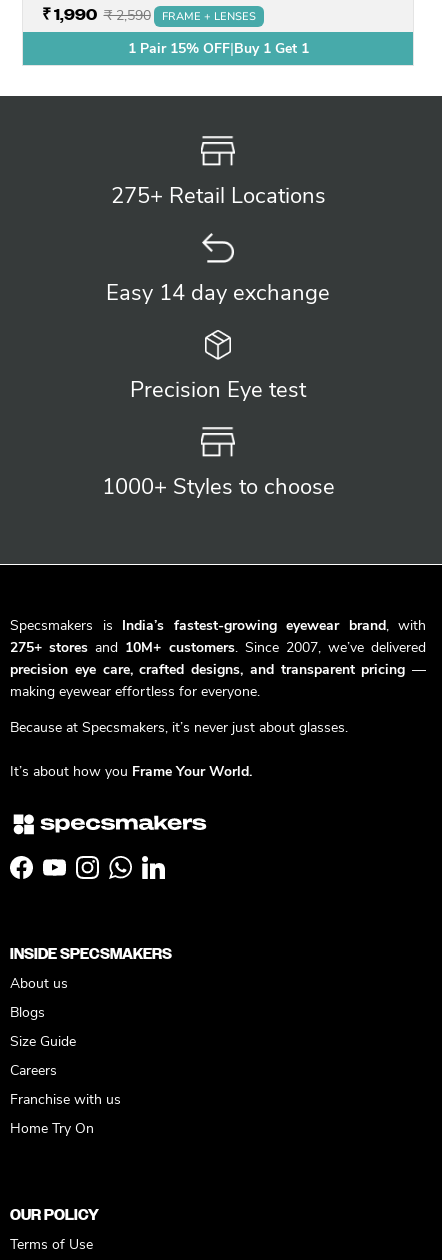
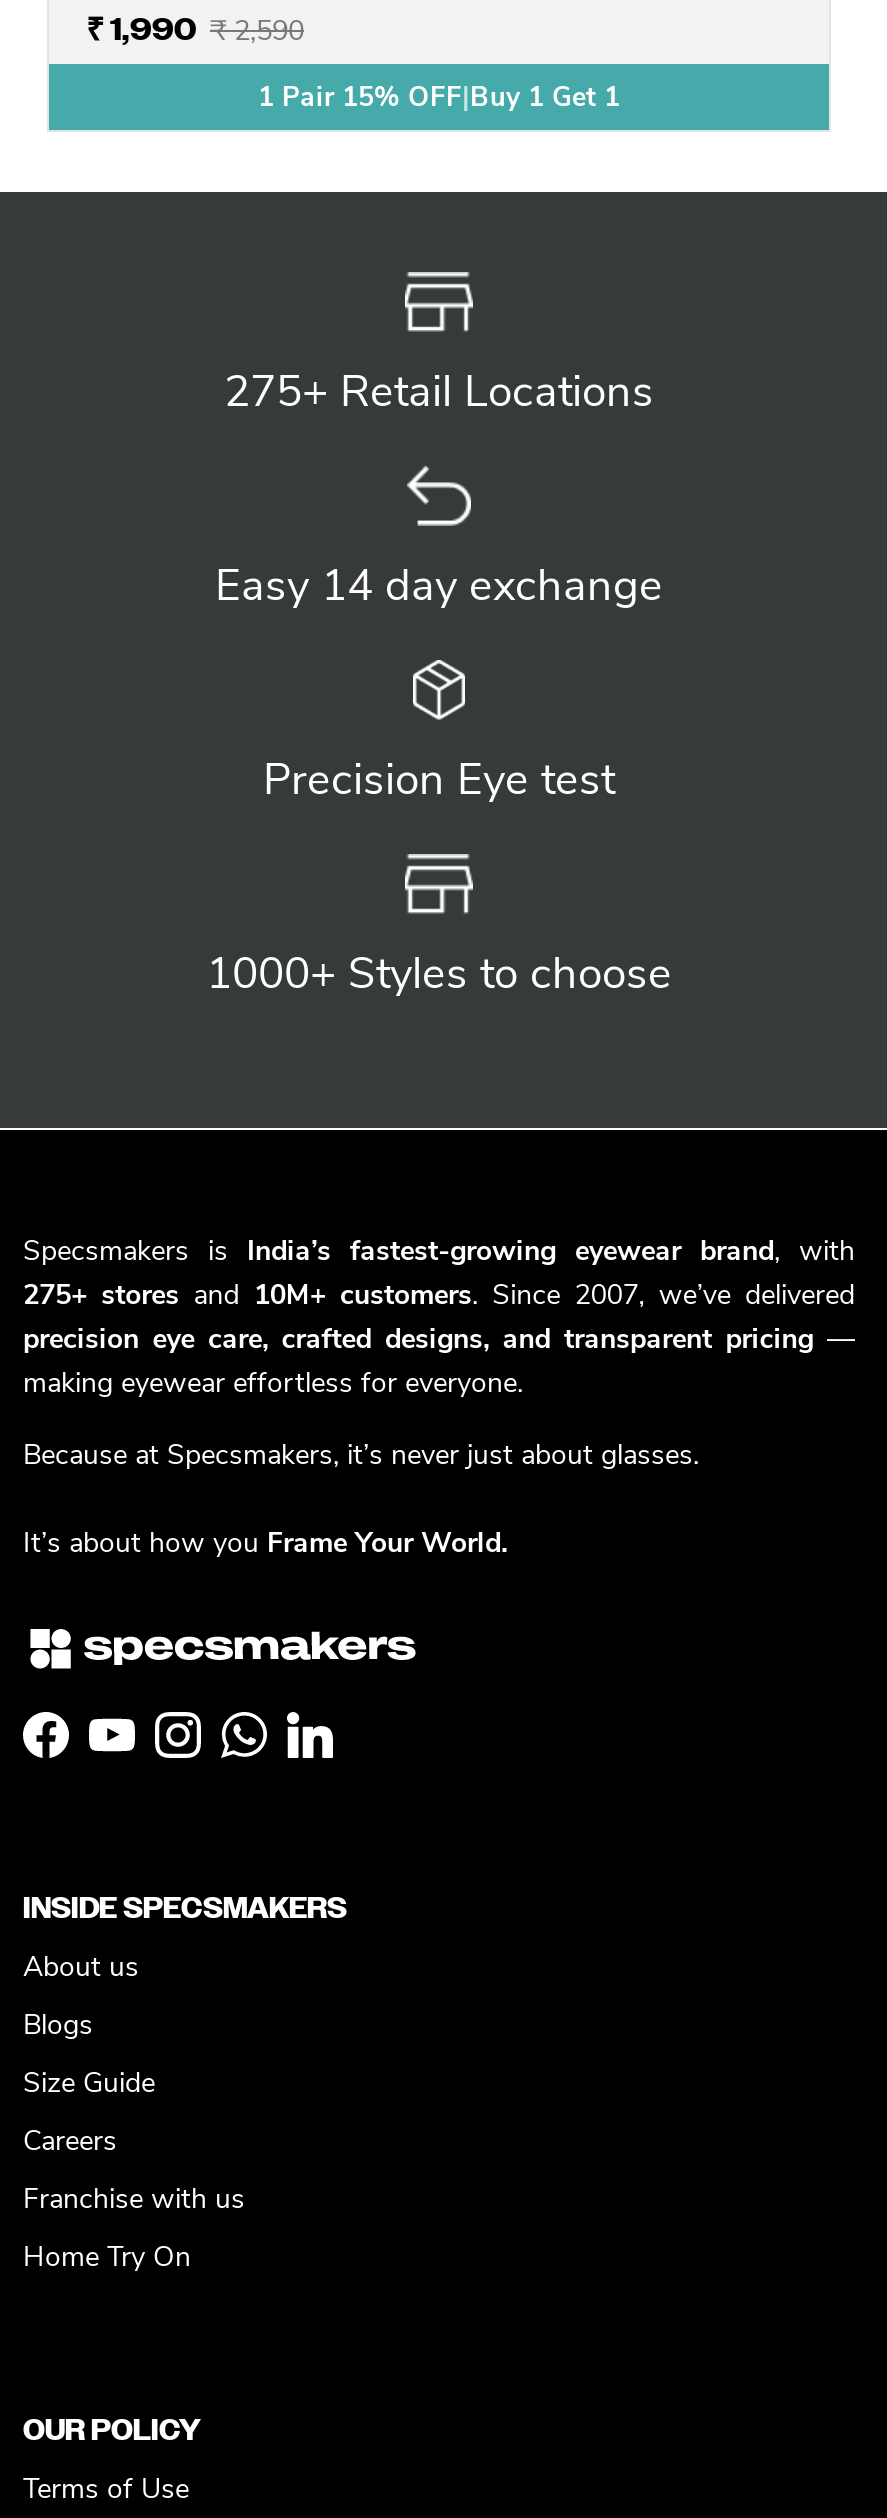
- FRAME + LENSES
